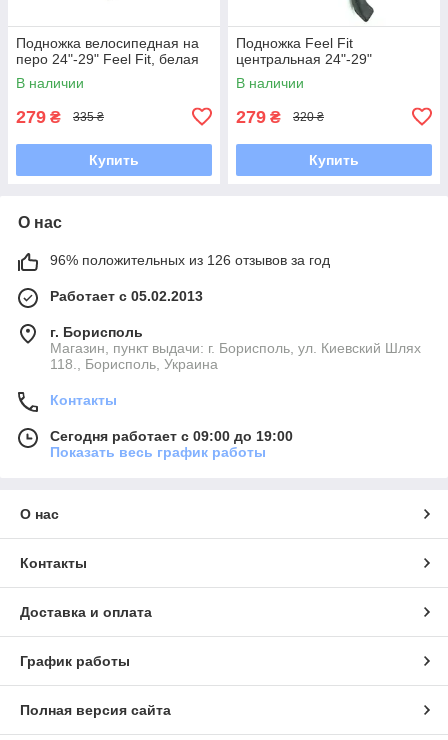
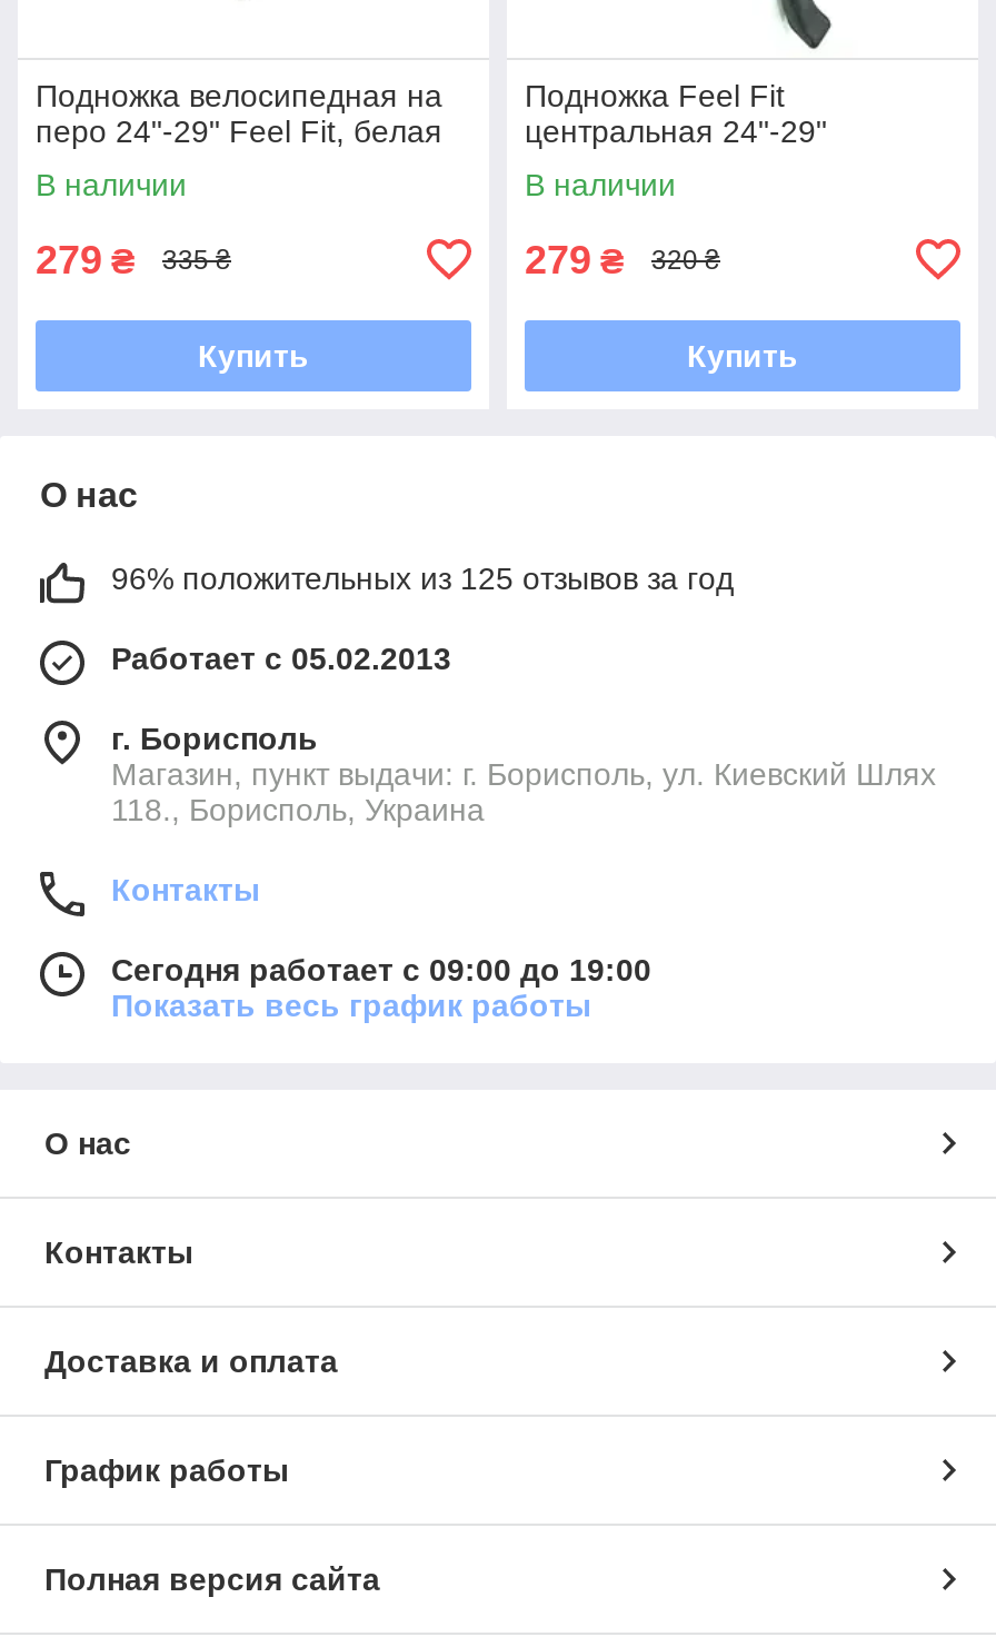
- 96% положительных из 126 отзывов за год
+ 96% положительных из 125 отзывов за год
